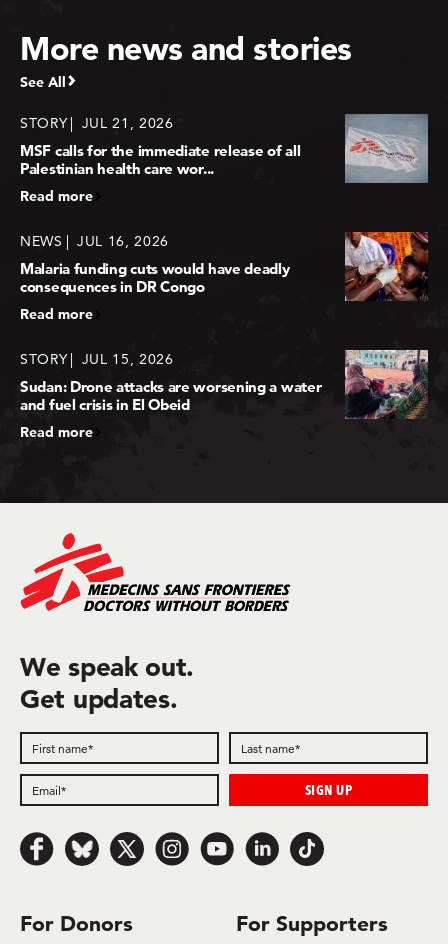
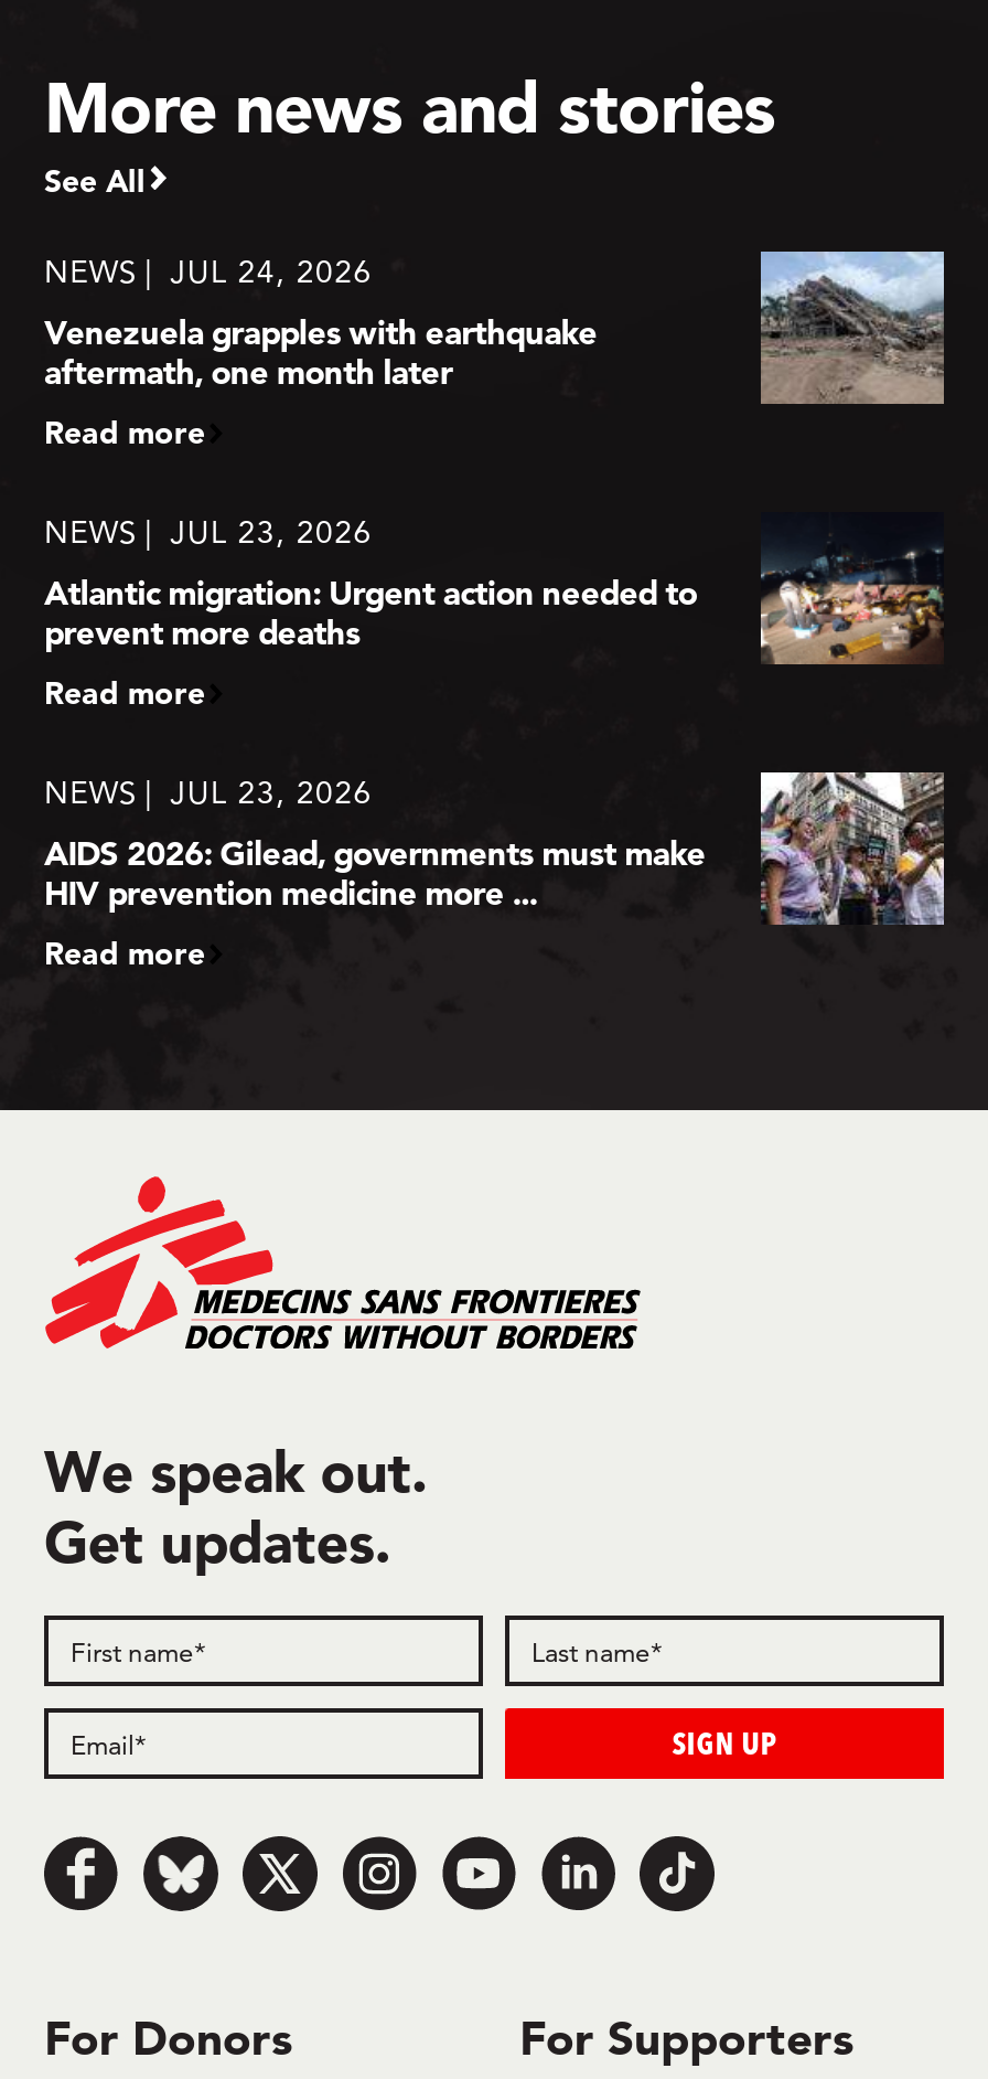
- STORY
- JUL 21, 2026
+ NEWS
+ JUL 24, 2026

- [image]
+ [image]

- MSF calls for the immediate release of all
- Palestinian health care wor...
+ Venezuela grapples with earthquake
+ aftermath, one month later

- NEWS JUL 16, 2026
+ NEWS JUL 23, 2026

- [image]
+ [image]

- Malaria funding cuts would have deadly
- consequences in DR Congo
+ Atlantic migration: Urgent action needed to
+ prevent more deaths

- STORY
- JUL 15, 2026
+ NEWS
+ JUL 23, 2026

- [image]
- Sudan: Drone attacks are worsening a water
- and fuel crisis in El Obeid
+ [image]
+ AIDS 2026: Gilead, governments must make
+ HIV prevention medicine more ...
